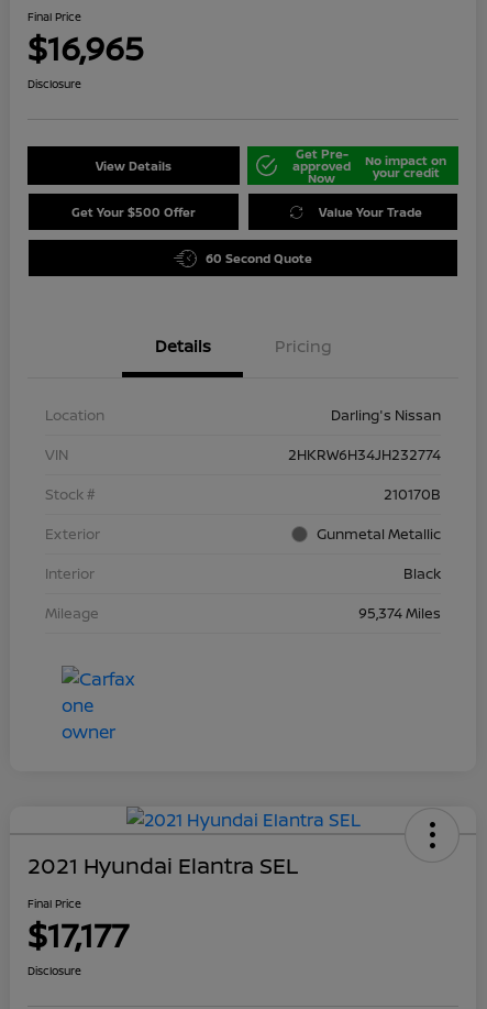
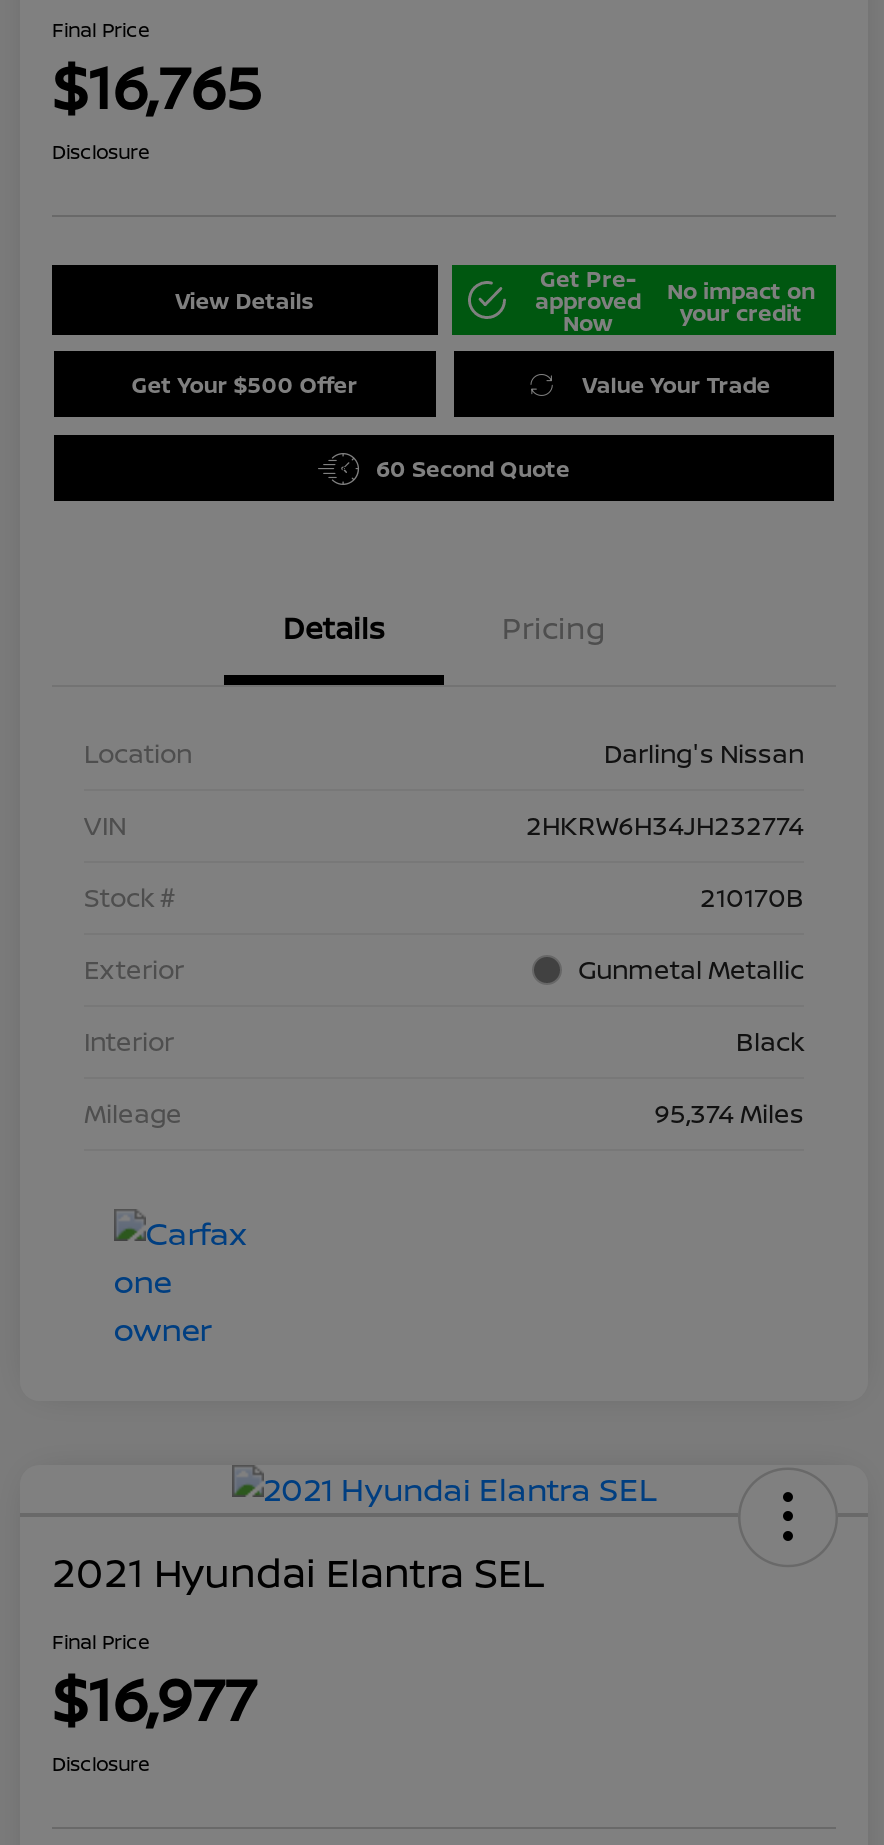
- $16,965
+ $16,765

- $17,177
+ $16,977
